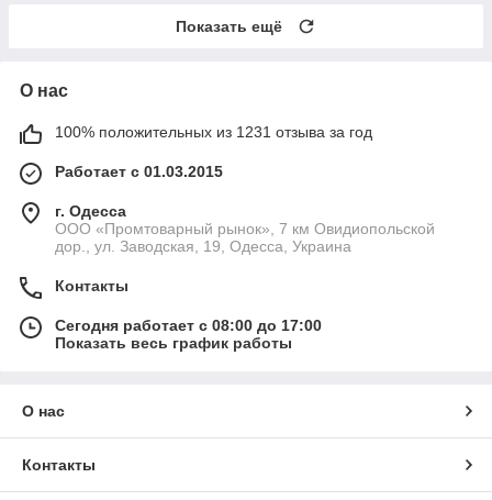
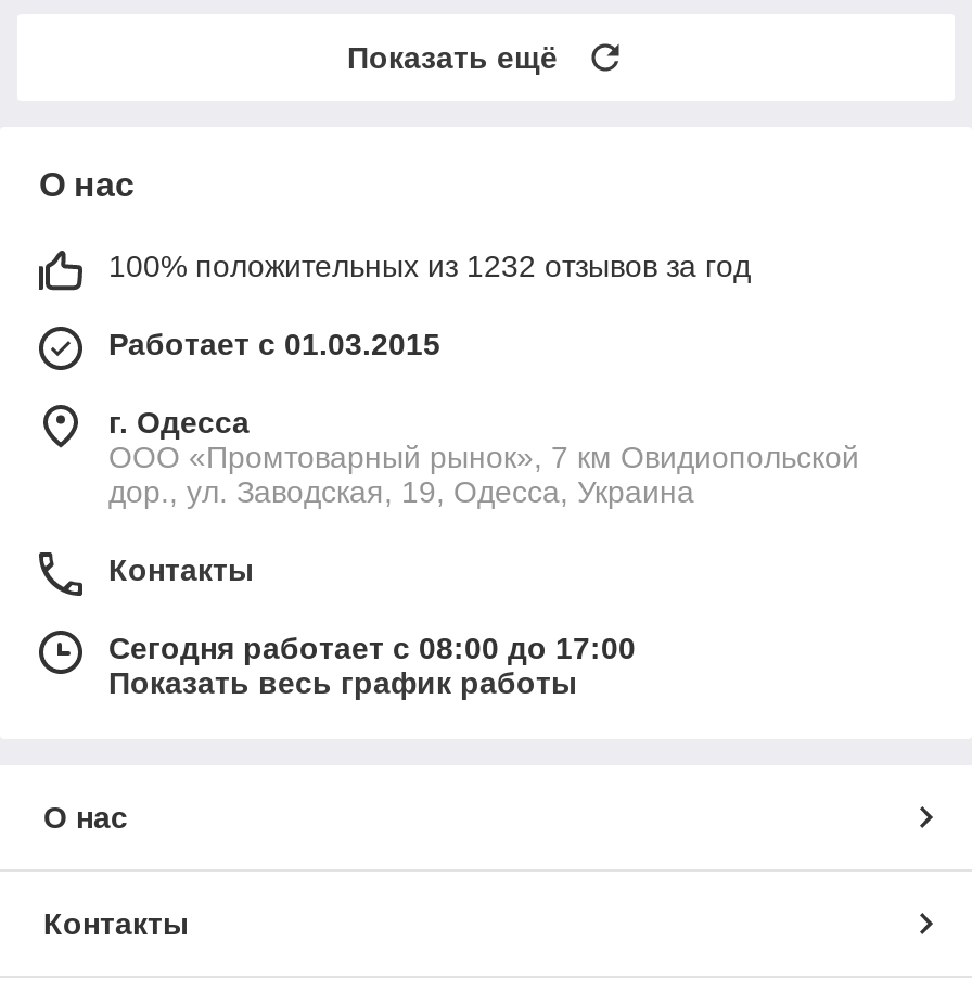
- 100% положительных из 1231 отзыва за год
+ 100% положительных из 1232 отзывов за год
